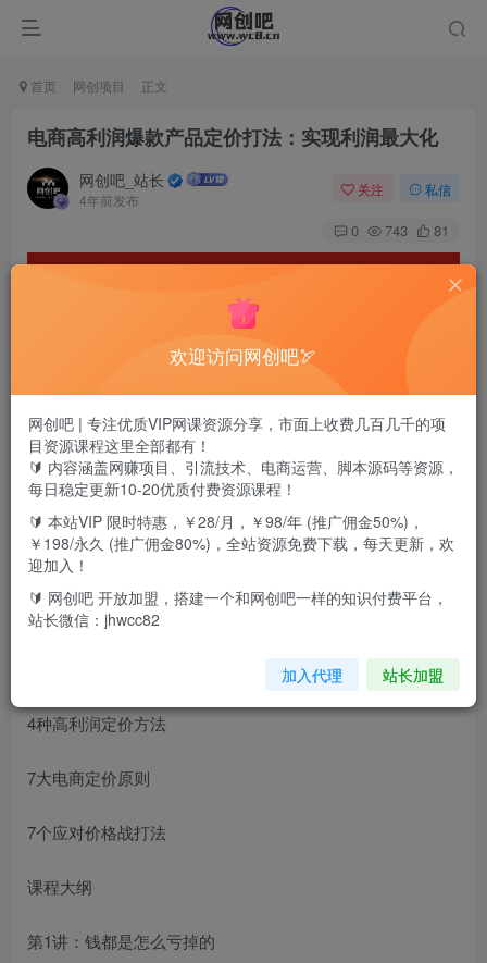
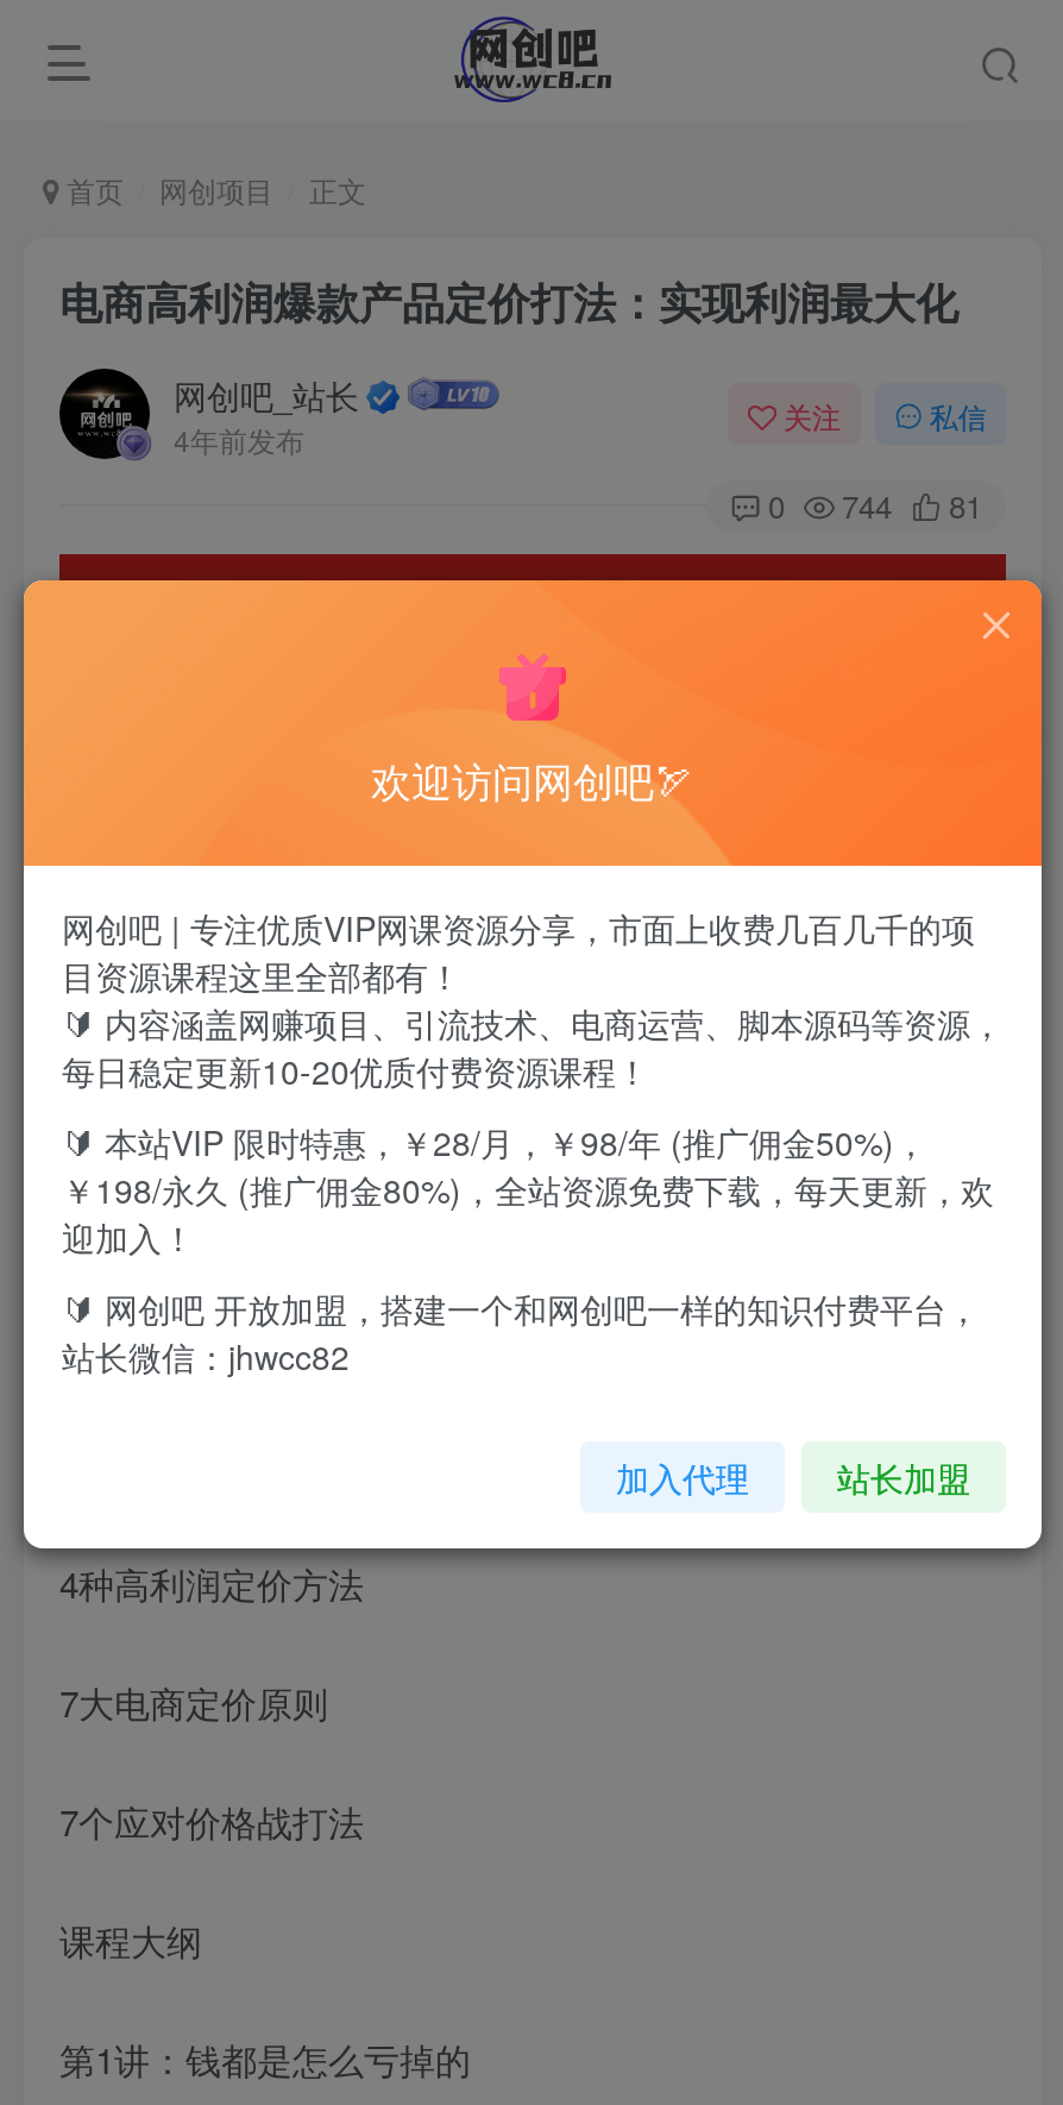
- 0 743 81
+ 0 744 81
